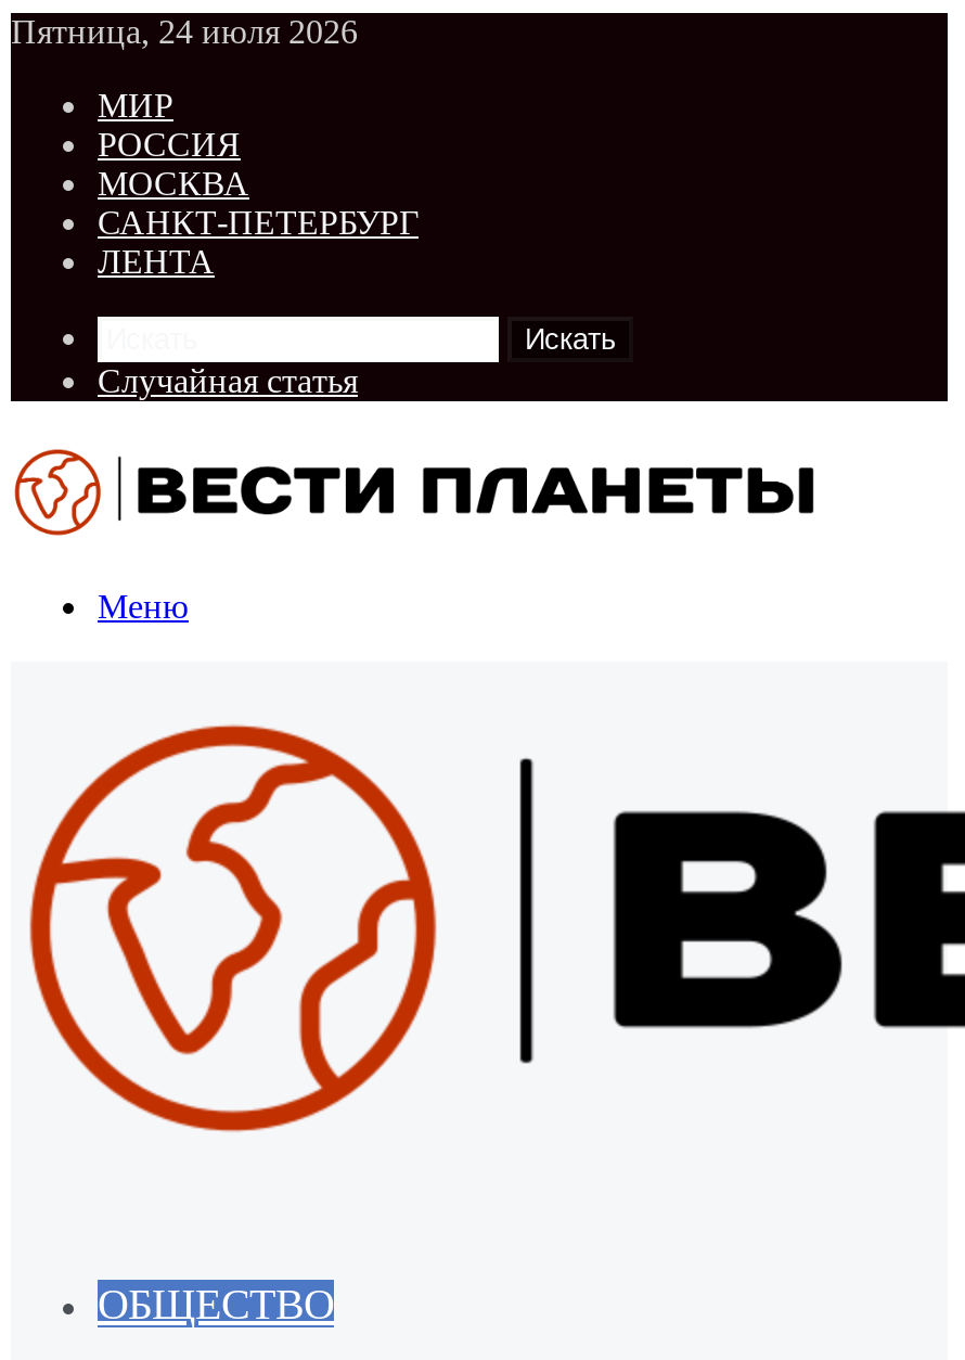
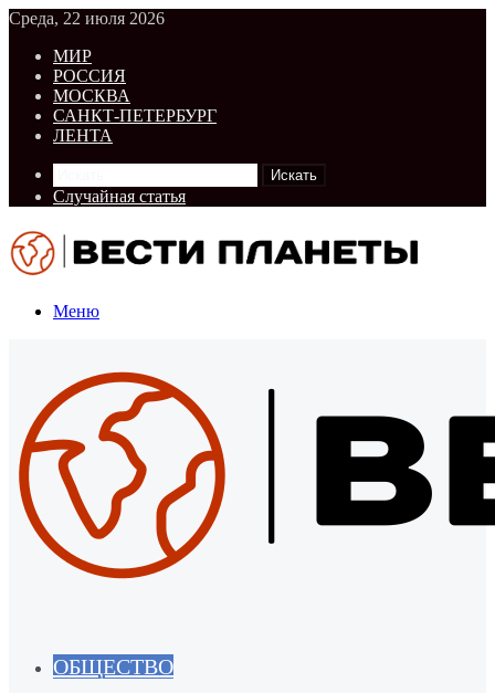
- Пятница, 24 июля 2026
+ Среда, 22 июля 2026
